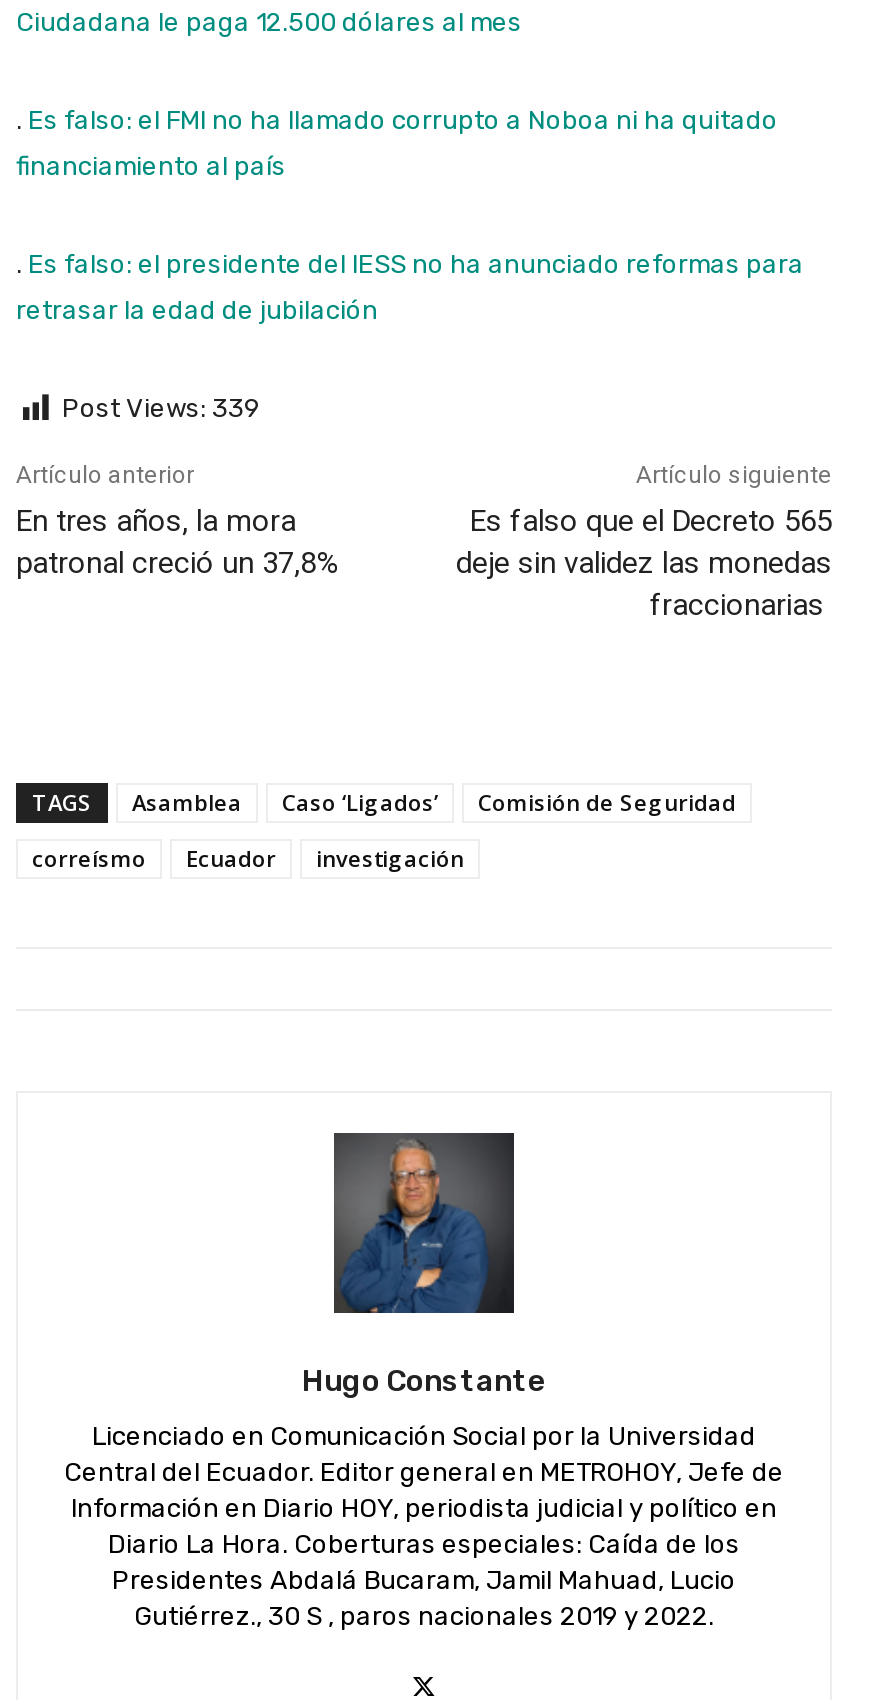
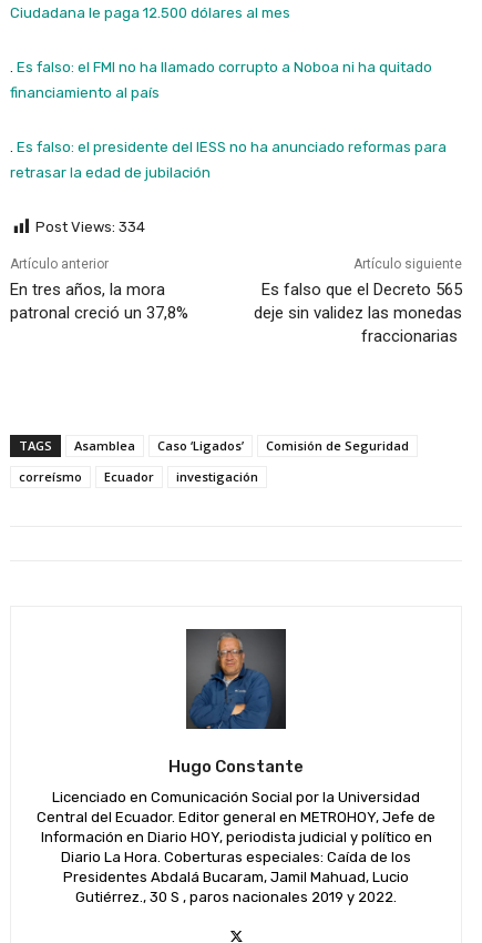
- Post Views: 339
+ Post Views: 334
